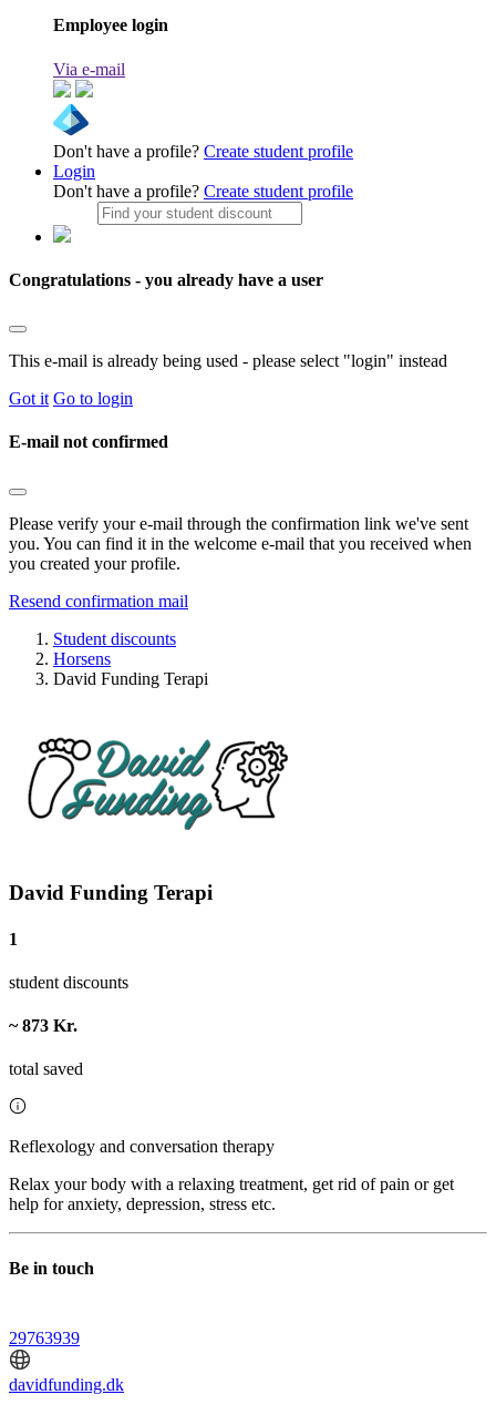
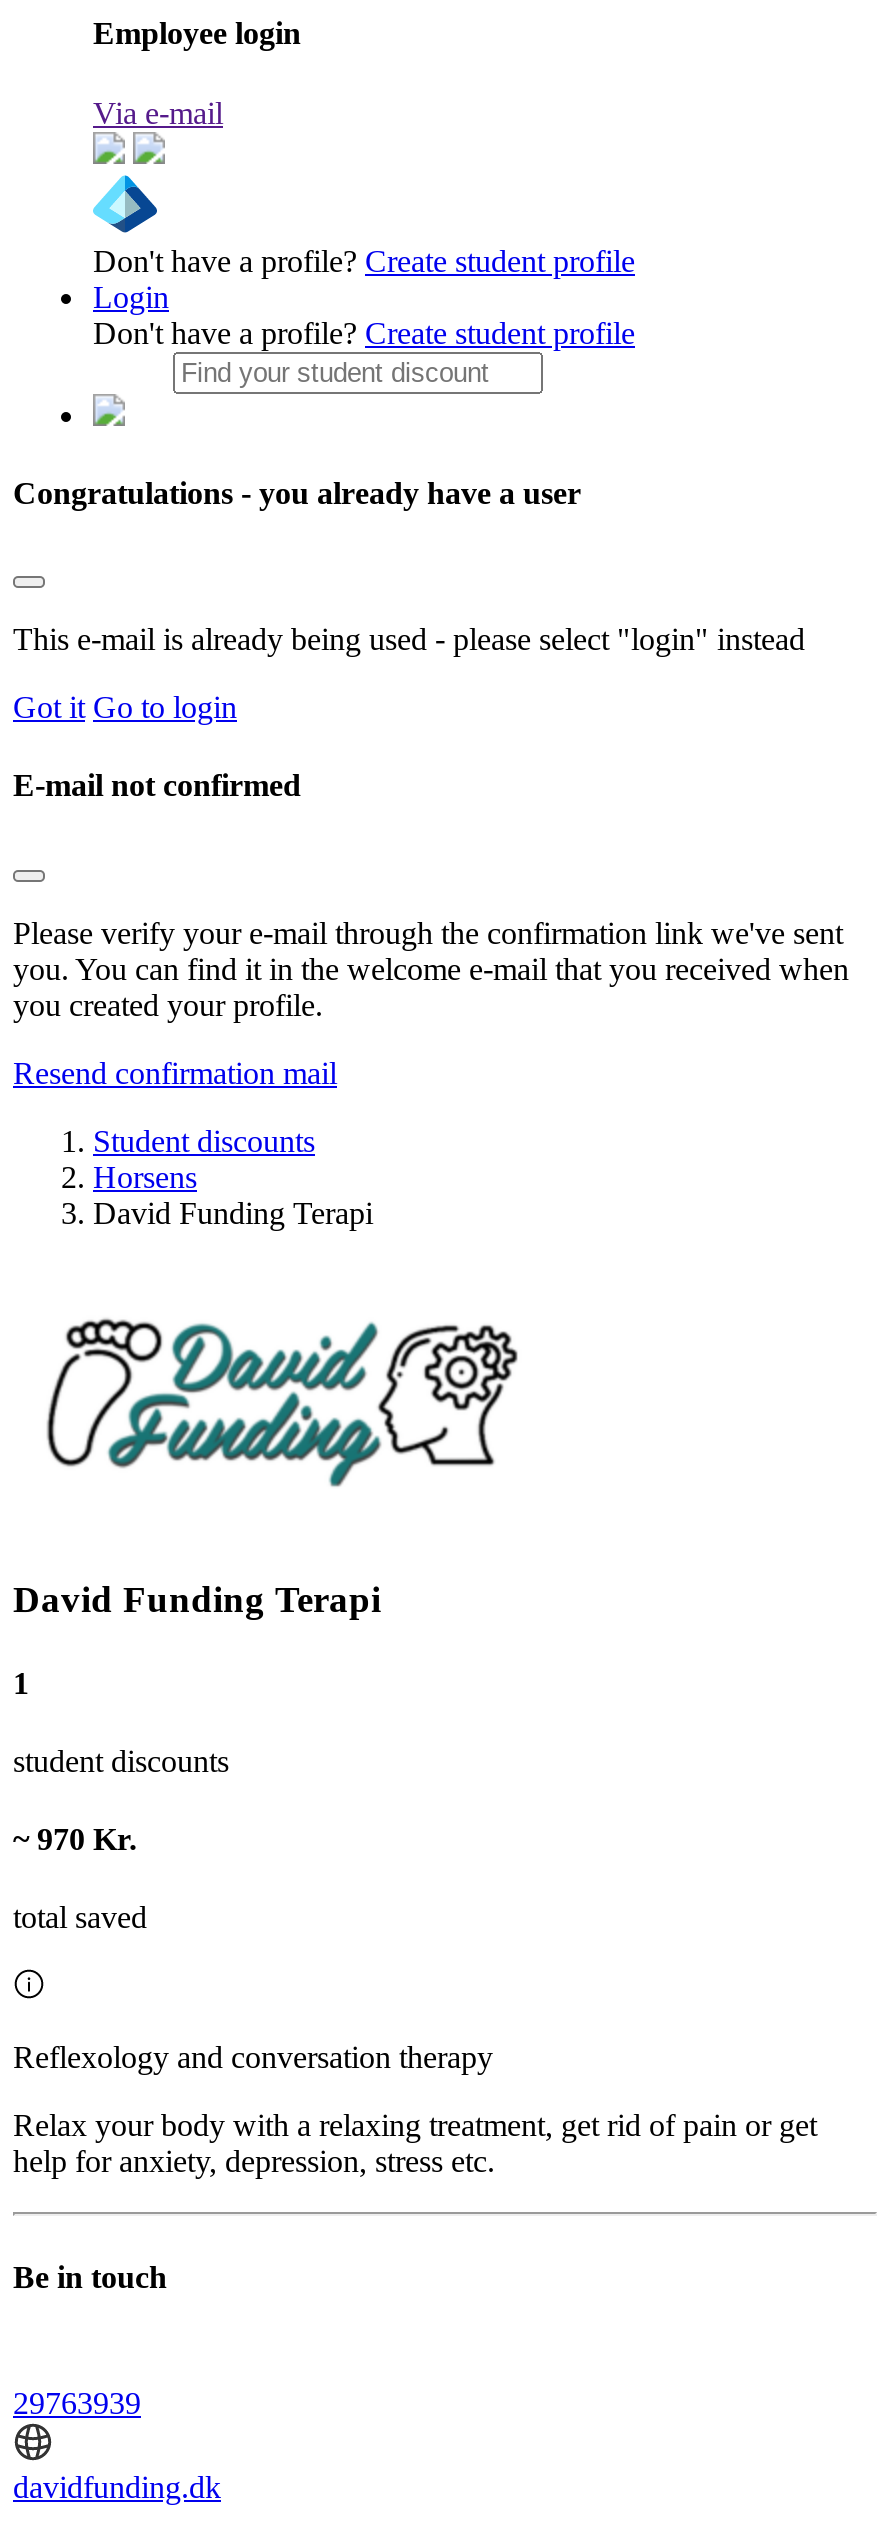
- ~ 873 Kr.
+ ~ 970 Kr.
